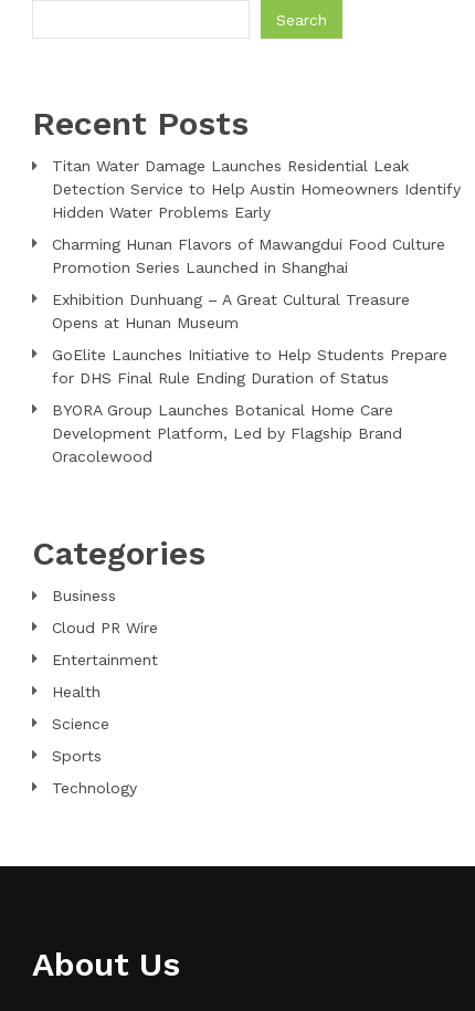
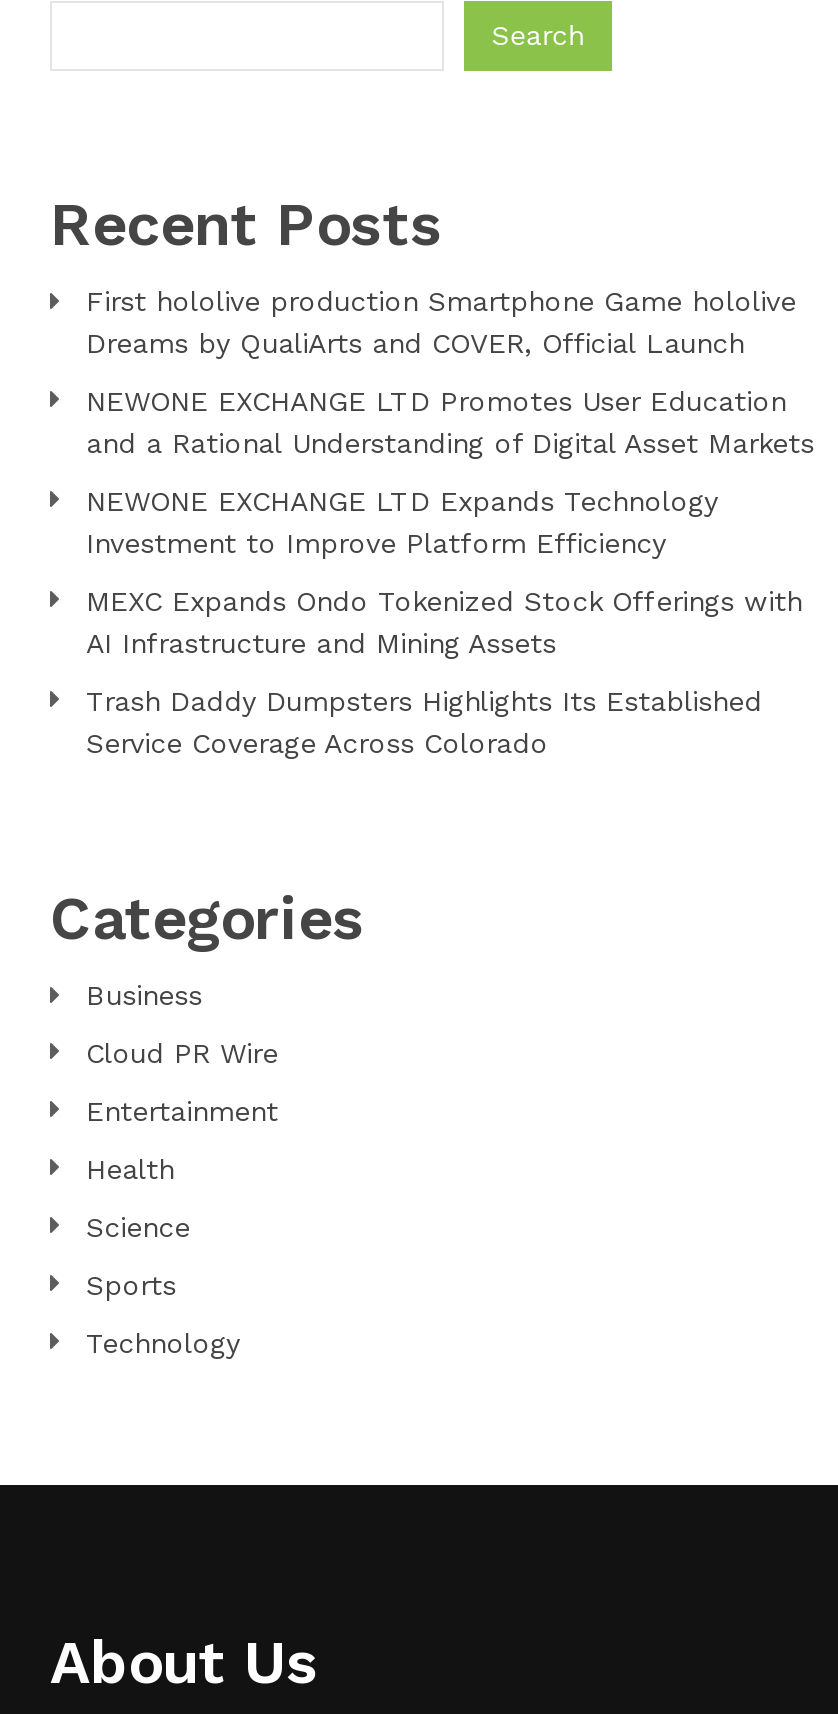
- Titan Water Damage Launches Residential Leak
- Detection Service to Help Austin Homeowners Identify
- Hidden Water Problems Early
+ First hololive production Smartphone Game hololive
+ Dreams by QualiArts and COVER, Official Launch

- Charming Hunan Flavors of Mawangdui Food Culture
- Promotion Series Launched in Shanghai
+ NEWONE EXCHANGE LTD Promotes User Education
+ and a Rational Understanding of Digital Asset Markets

- Exhibition Dunhuang – A Great Cultural Treasure
- Opens at Hunan Museum
+ NEWONE EXCHANGE LTD Expands Technology
+ Investment to Improve Platform Efficiency

- GoElite Launches Initiative to Help Students Prepare
- for DHS Final Rule Ending Duration of Status
+ MEXC Expands Ondo Tokenized Stock Offerings with
+ AI Infrastructure and Mining Assets

- BYORA Group Launches Botanical Home Care
- Development Platform, Led by Flagship Brand
- Oracolewood
+ Trash Daddy Dumpsters Highlights Its Established
+ Service Coverage Across Colorado
